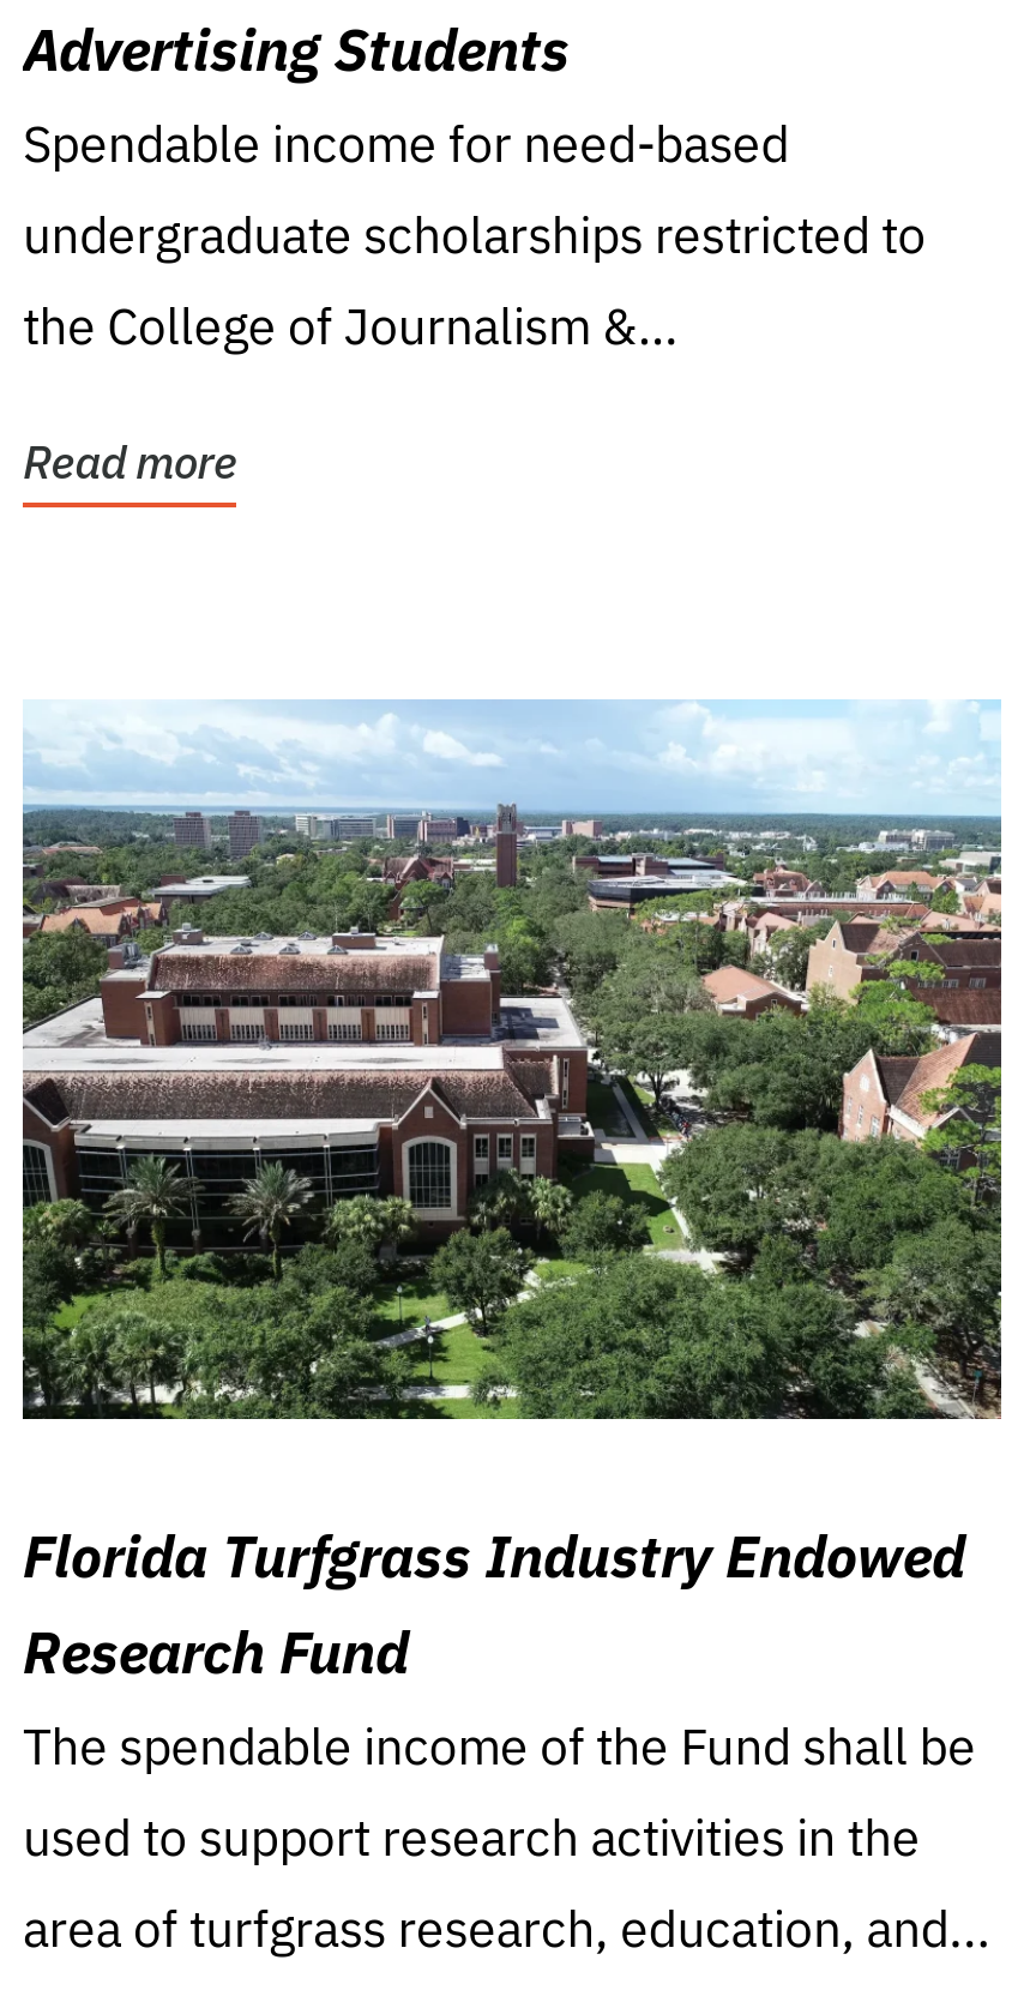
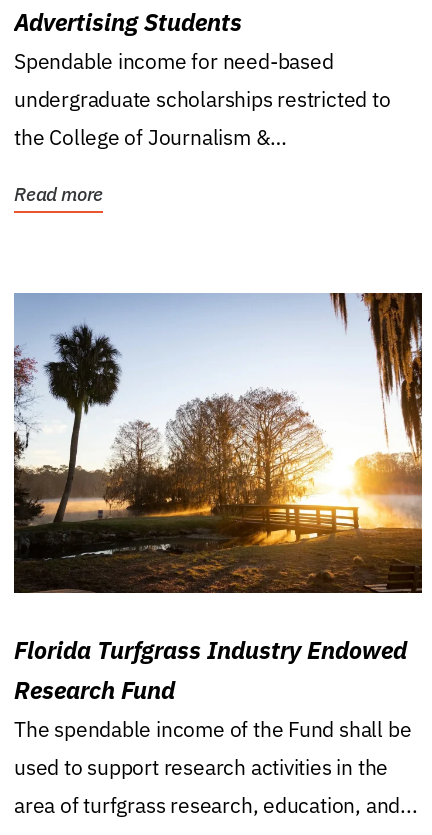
- [image]
+ [image]
